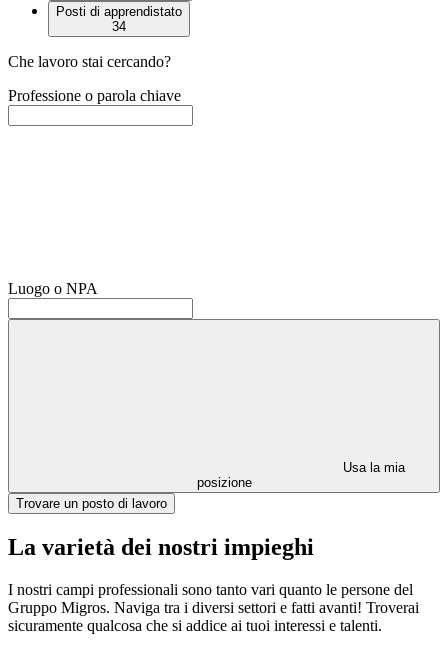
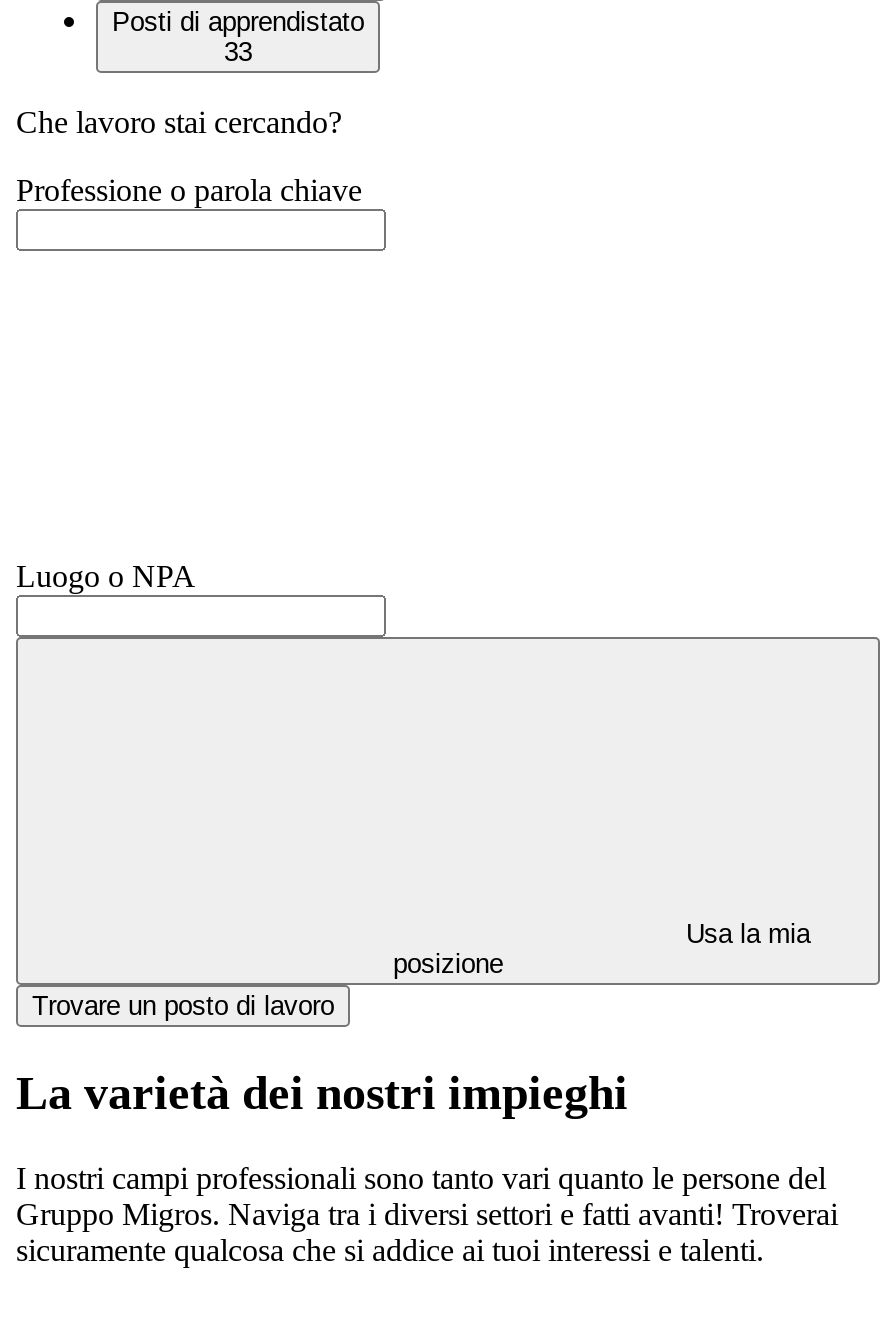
- 34
+ 33
